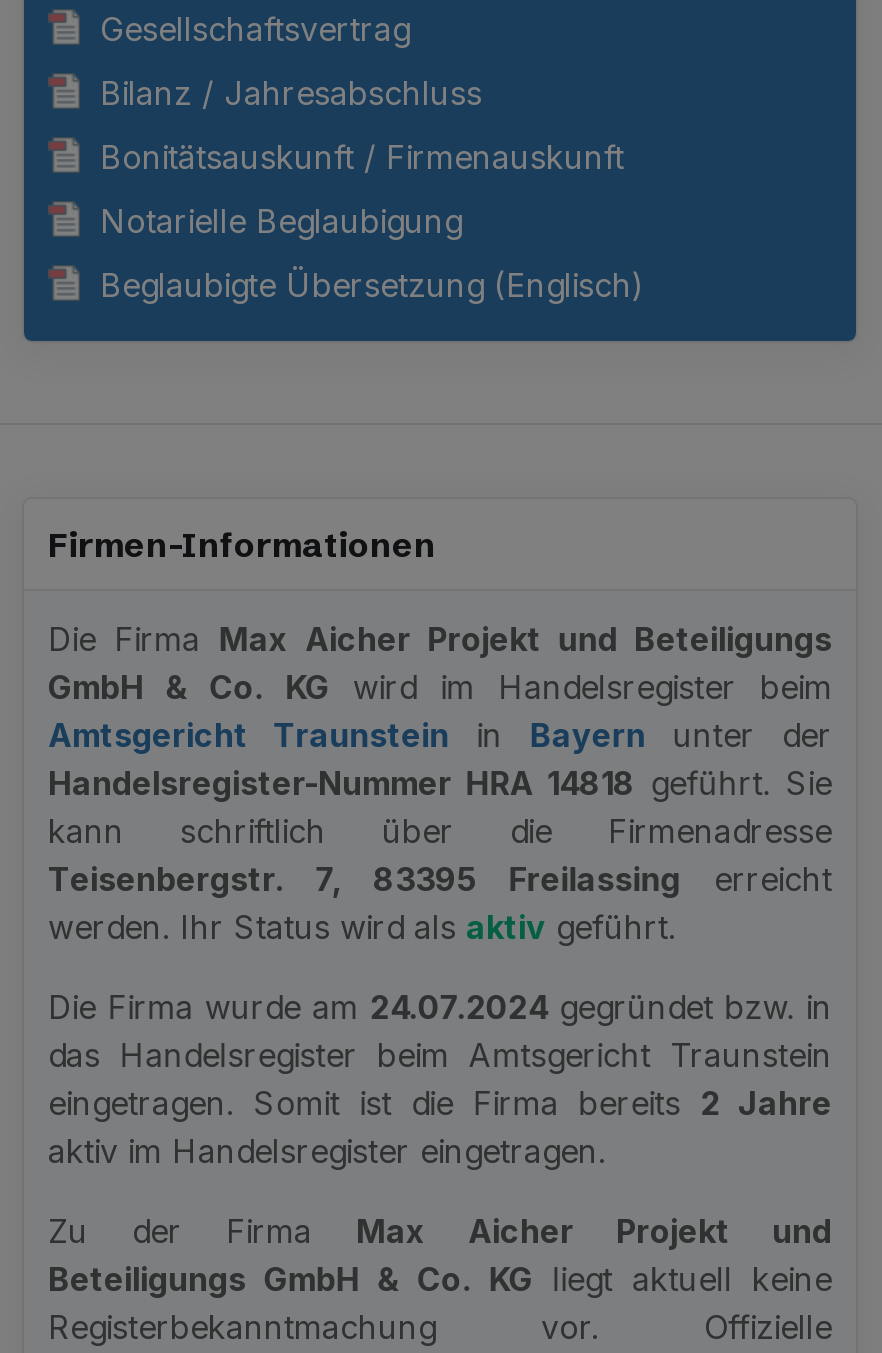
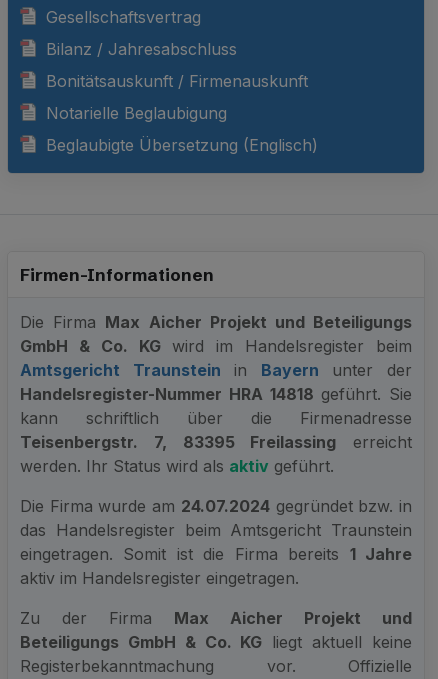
- eingetragen. Somit ist die Firma bereits 2 Jahre
+ eingetragen. Somit ist die Firma bereits 1 Jahre
